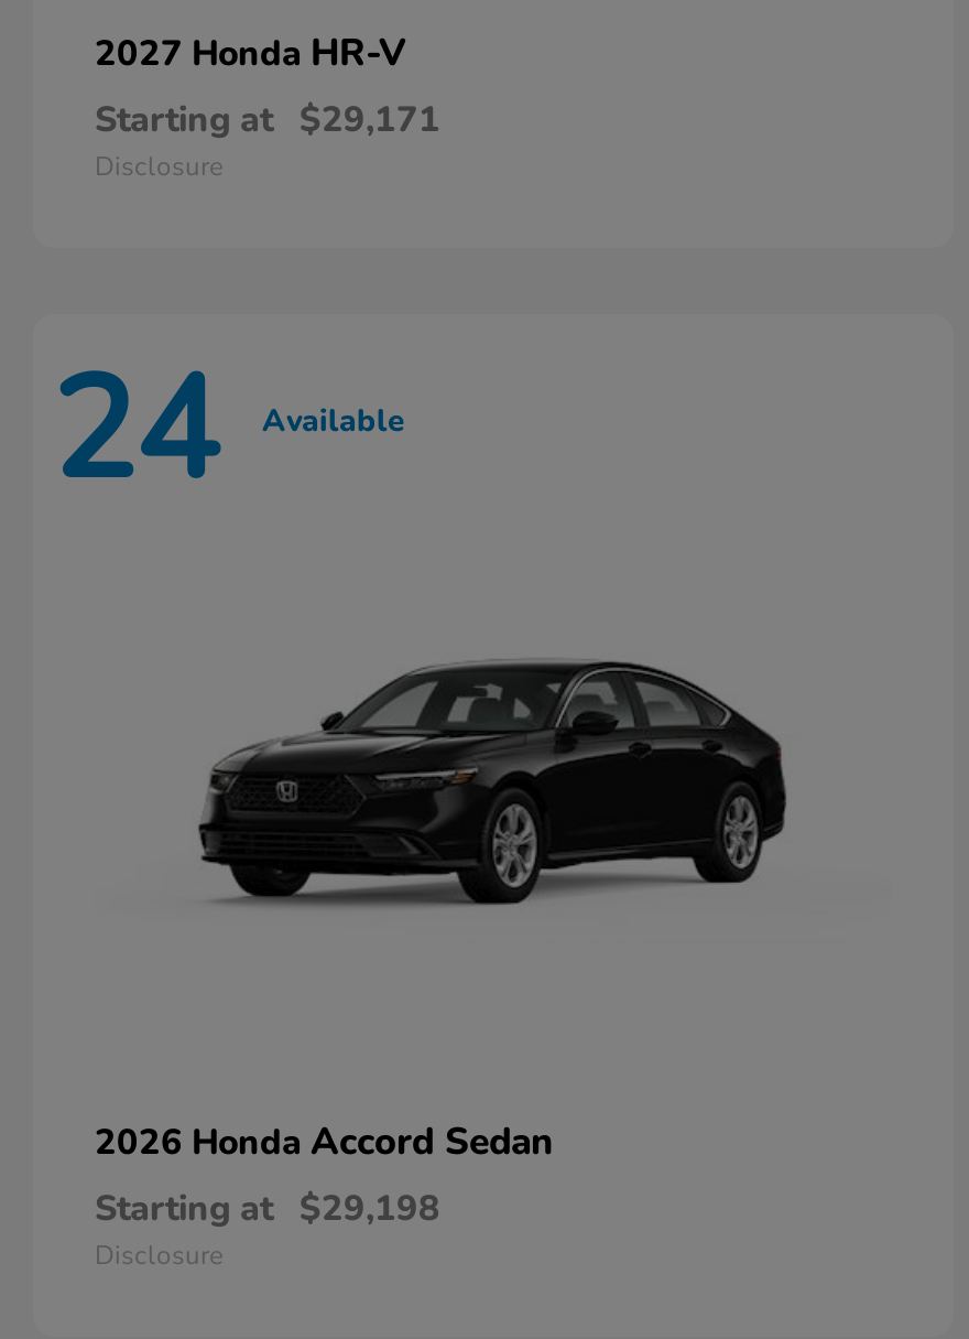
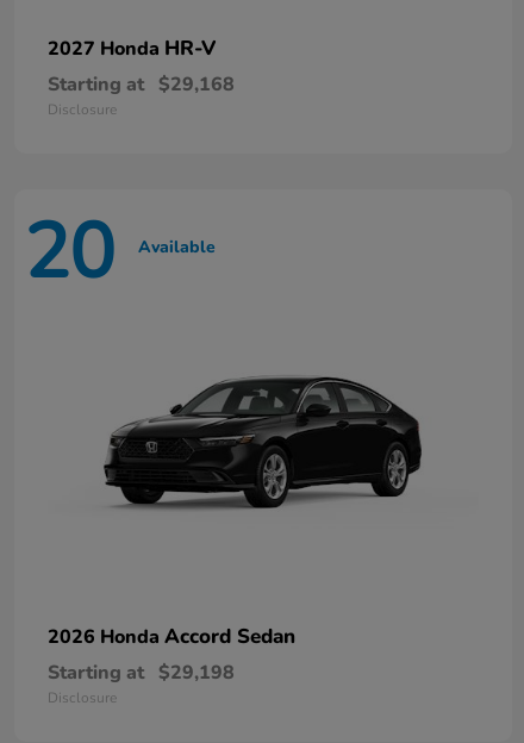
- Starting at $29,171
+ Starting at $29,168

- 24 Available
+ 20 Available
